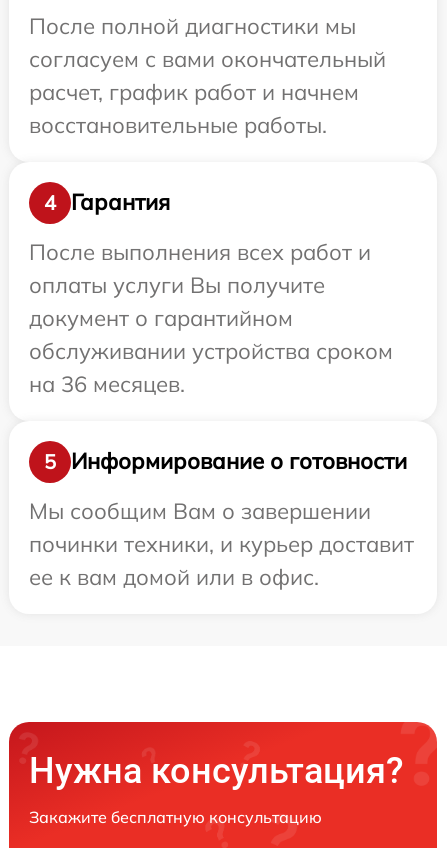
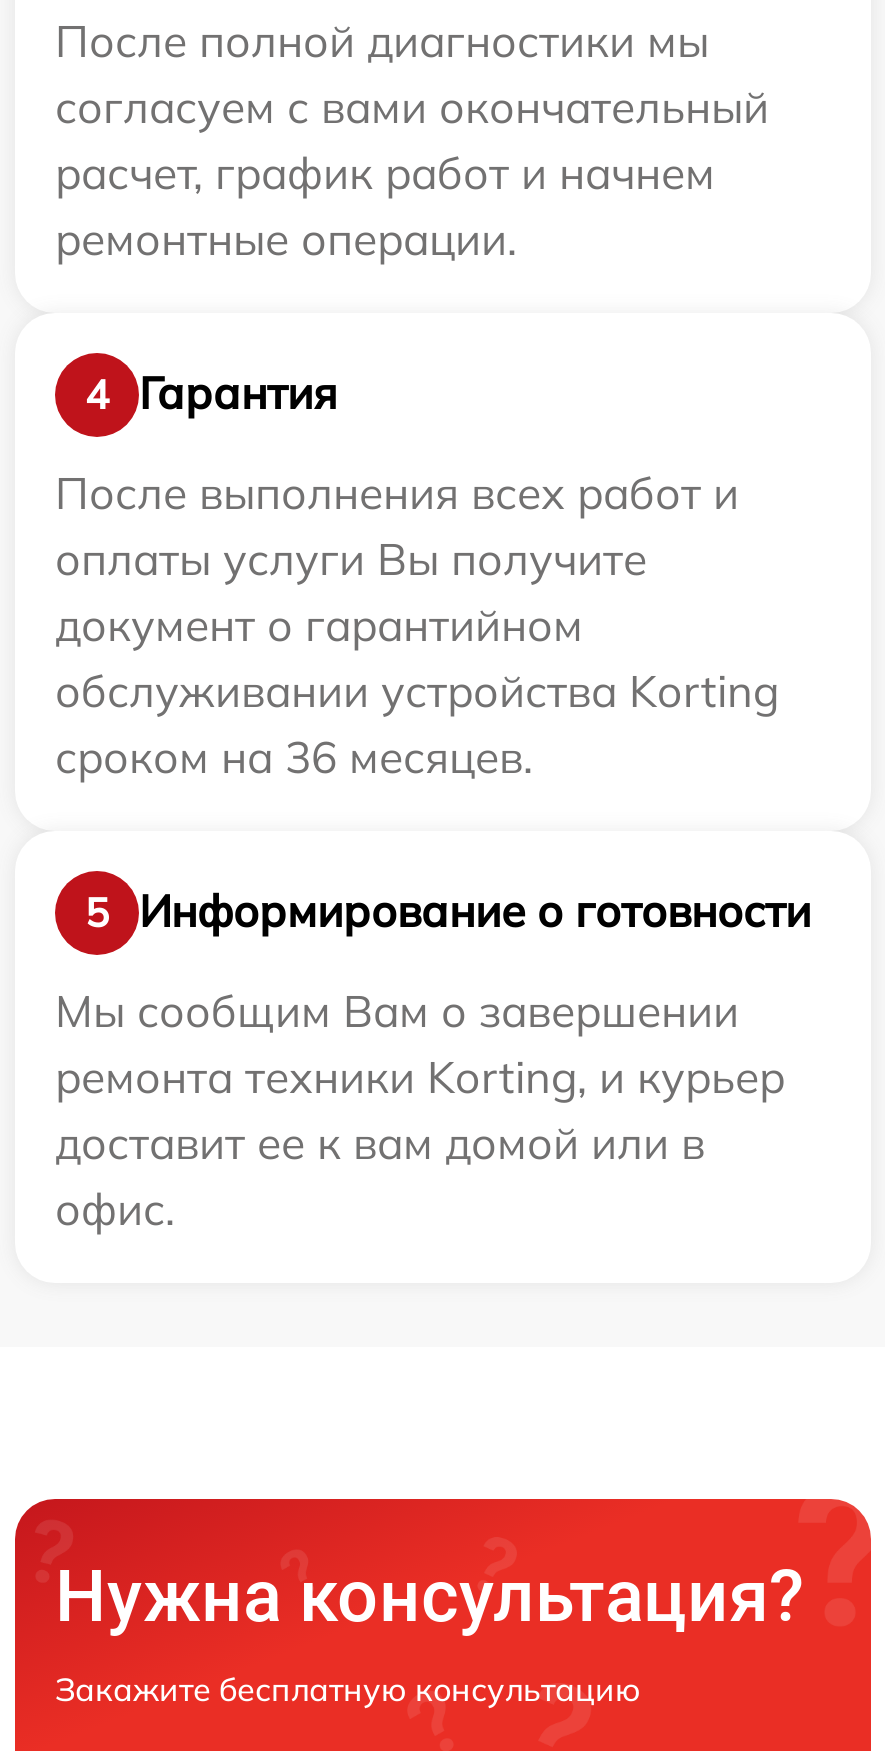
- восстановительные работы.
+ ремонтные операции.

- обслуживании устройства сроком
- на 36 месяцев.
+ обслуживании устройства Korting
+ сроком на 36 месяцев.

- починки техники, и курьер доставит
- ее к вам домой или в офис.
+ ремонта техники Korting, и курьер
+ доставит ее к вам домой или в
+ офис.
